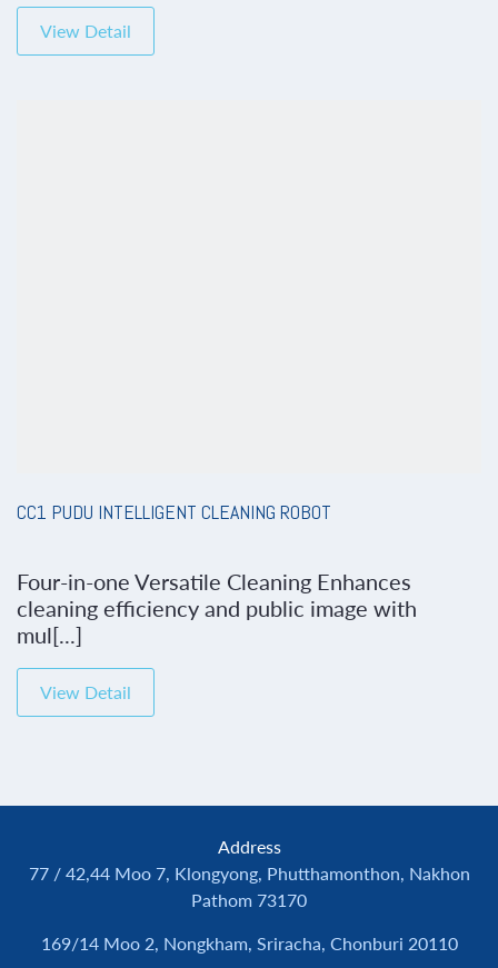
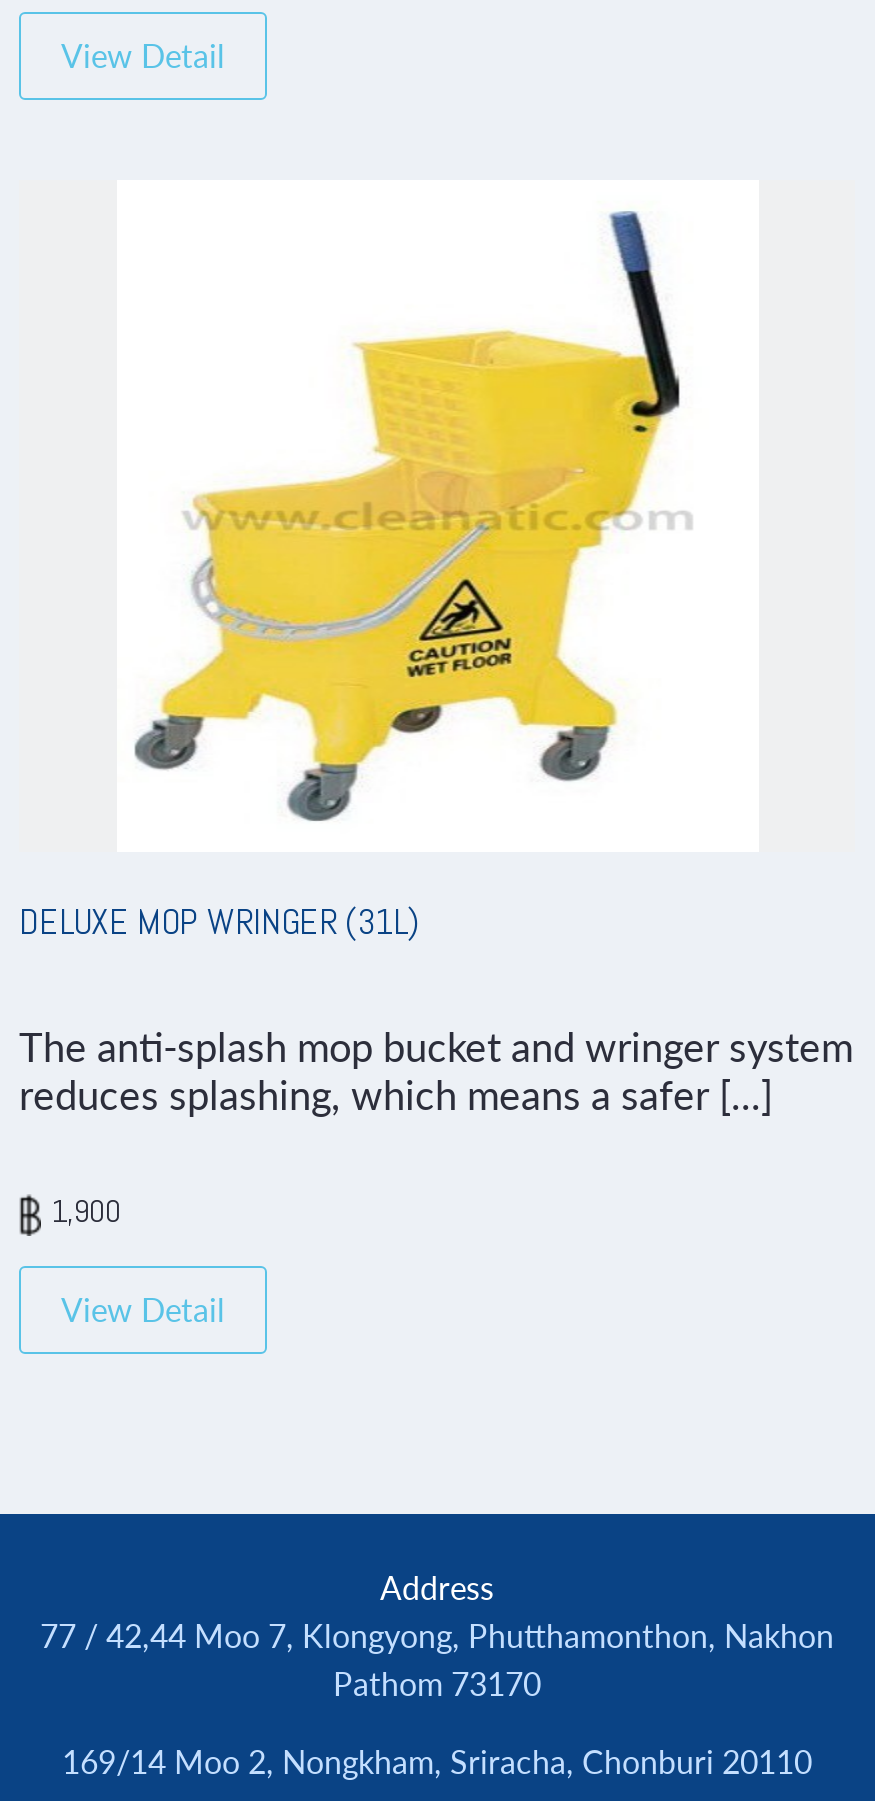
+ [image]

- CC1 PUDU INTELLIGENT CLEANING ROBOT
- Four-in-one Versatile Cleaning Enhances
- cleaning efficiency and public image with
- mul[...]
+ DELUXE MOP WRINGER (31L)
+ The anti-splash mop bucket and wringer system
+ reduces splashing, which means a safer [...]
+ 1,900
